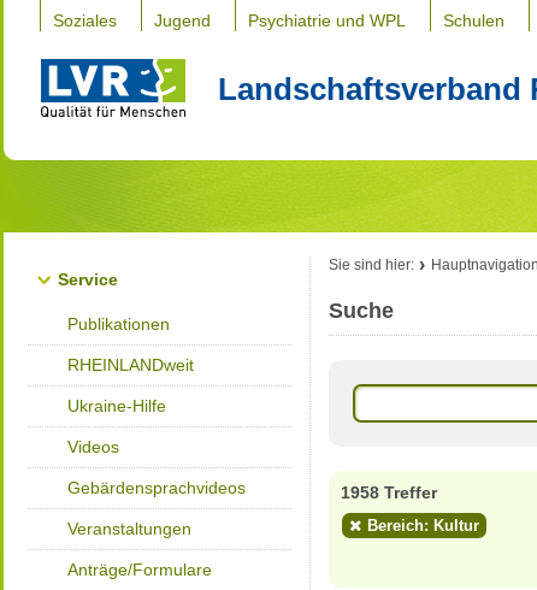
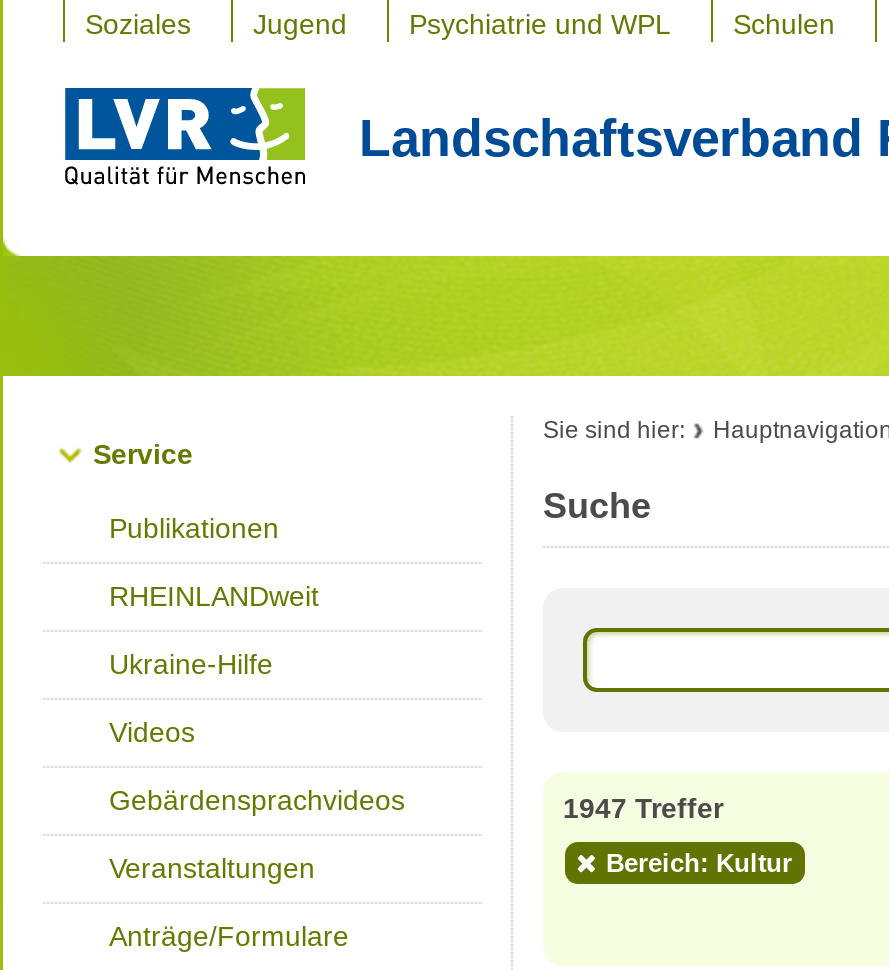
- 1958 Treffer
+ 1947 Treffer
